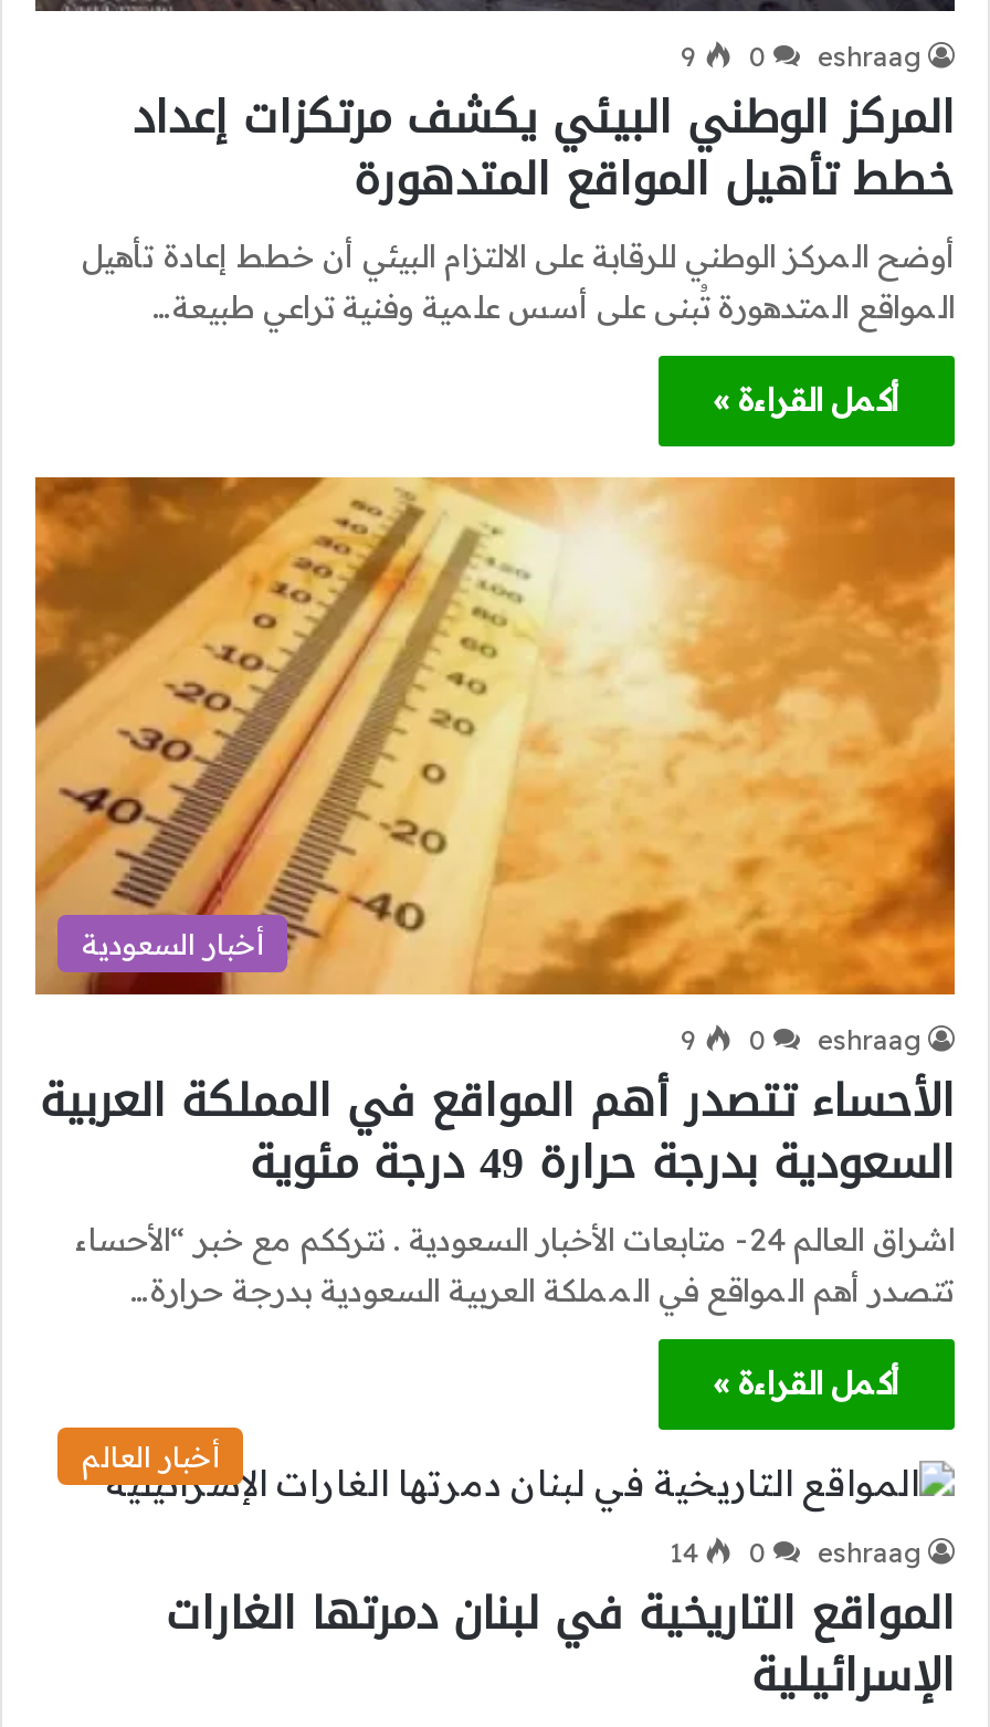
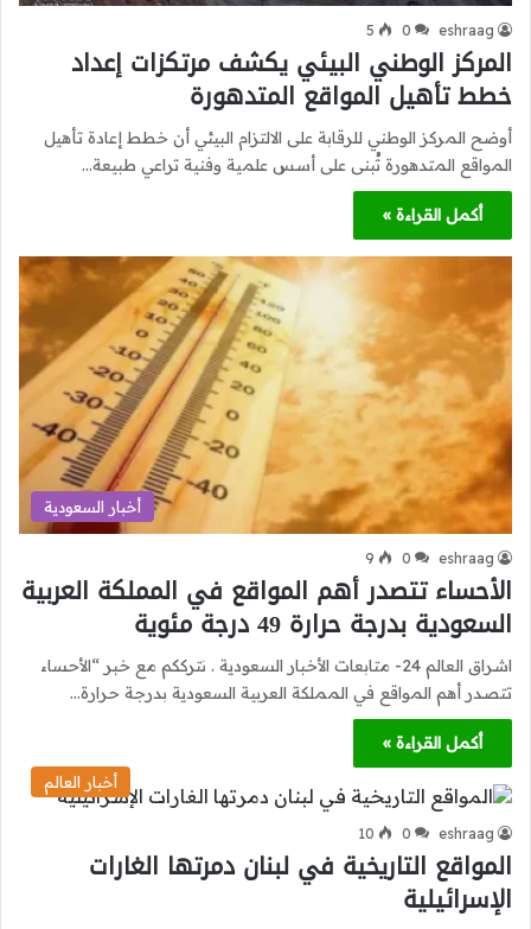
- 9 0 eshraag
+ 5 0 eshraag

- 14 0 eshraag
+ 10 0 eshraag
